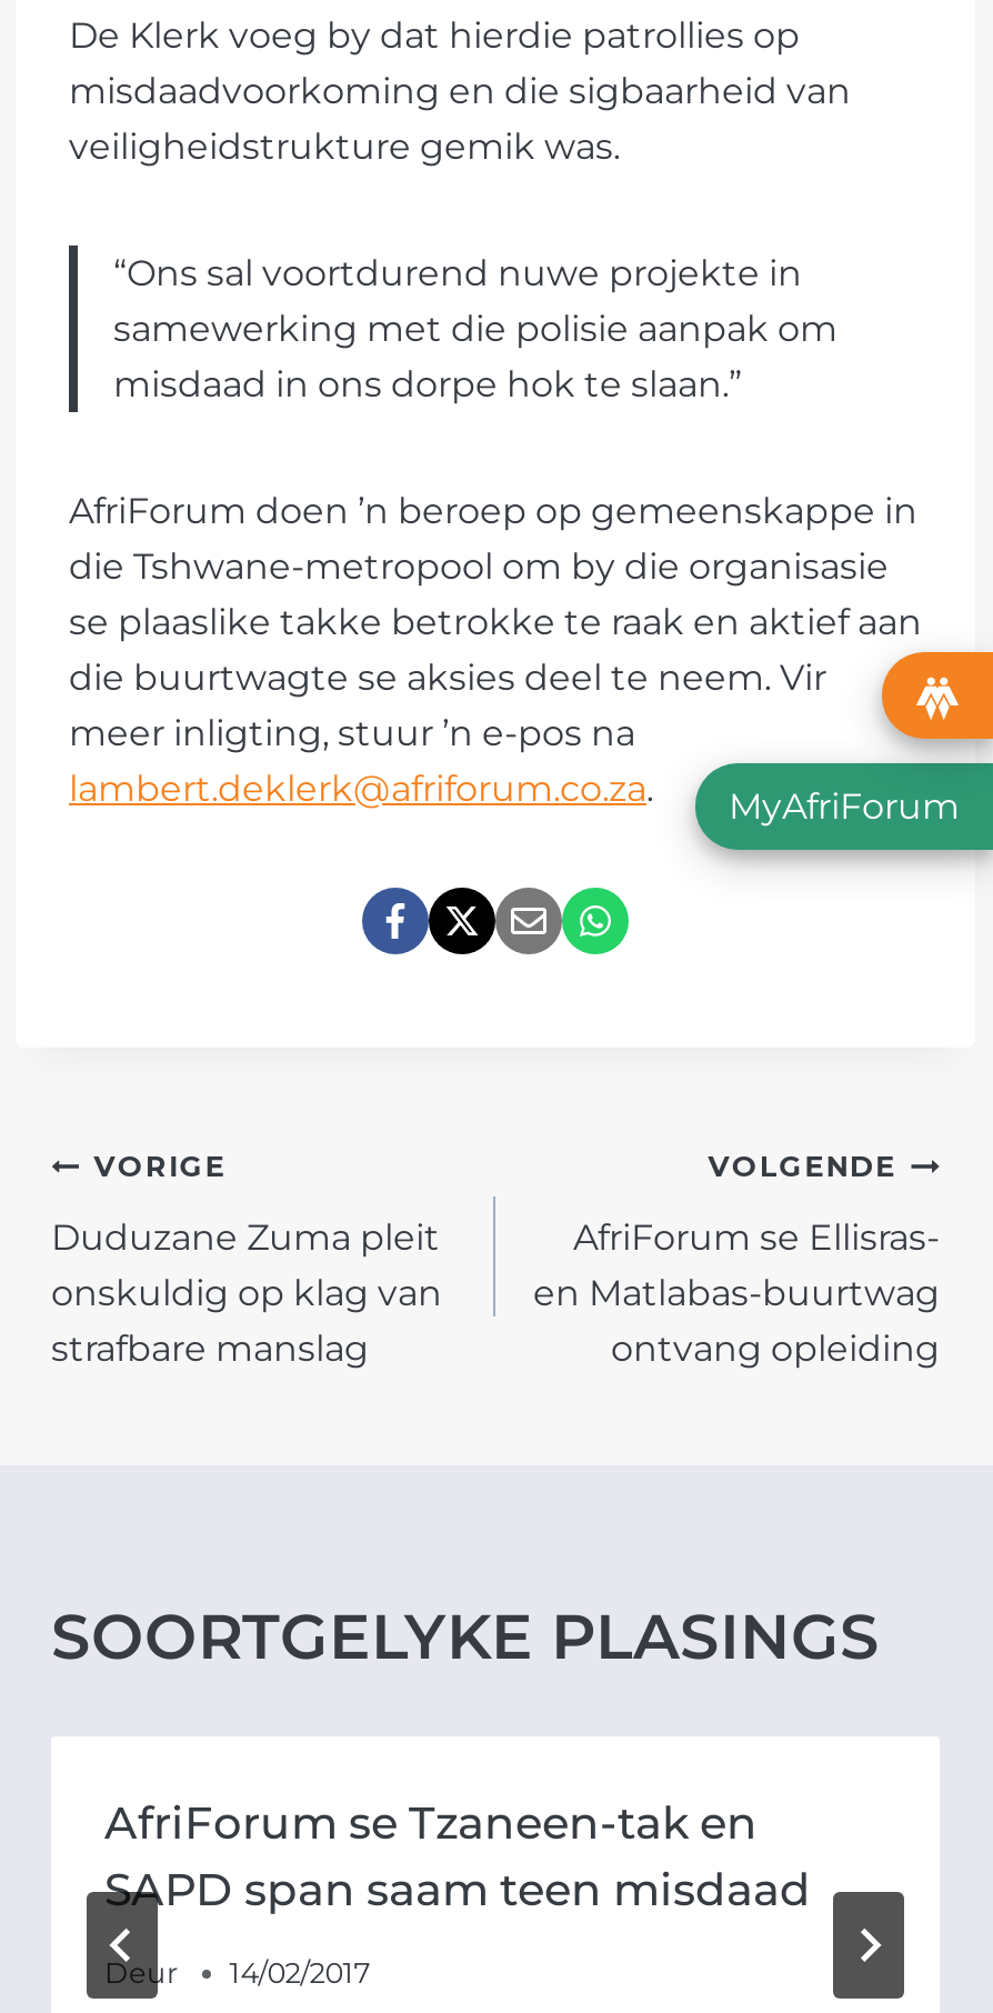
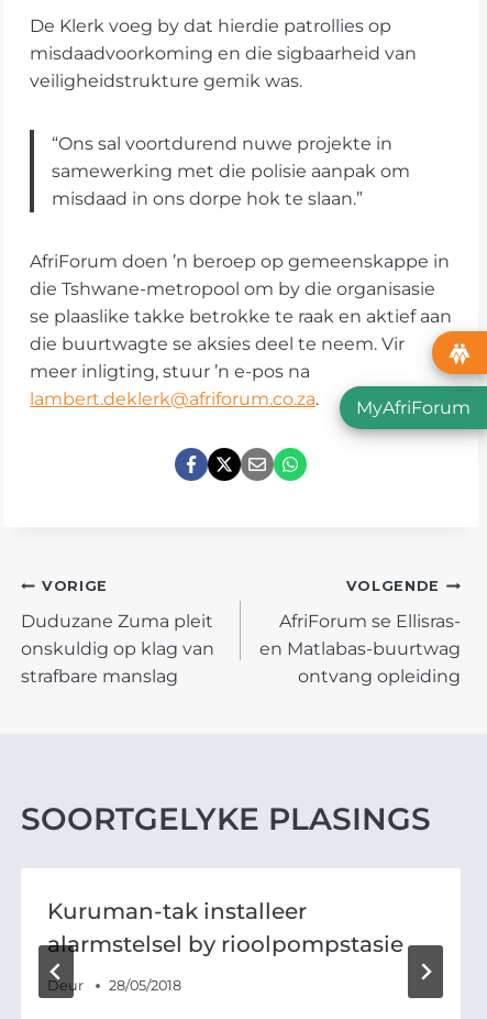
- AfriForum se Tzaneen-tak en
- SAPD span saam teen misdaad
+ Kuruman-tak installeer
+ alarmstelsel by rioolpompstasie

- 14/02/2017
+ 28/05/2018
